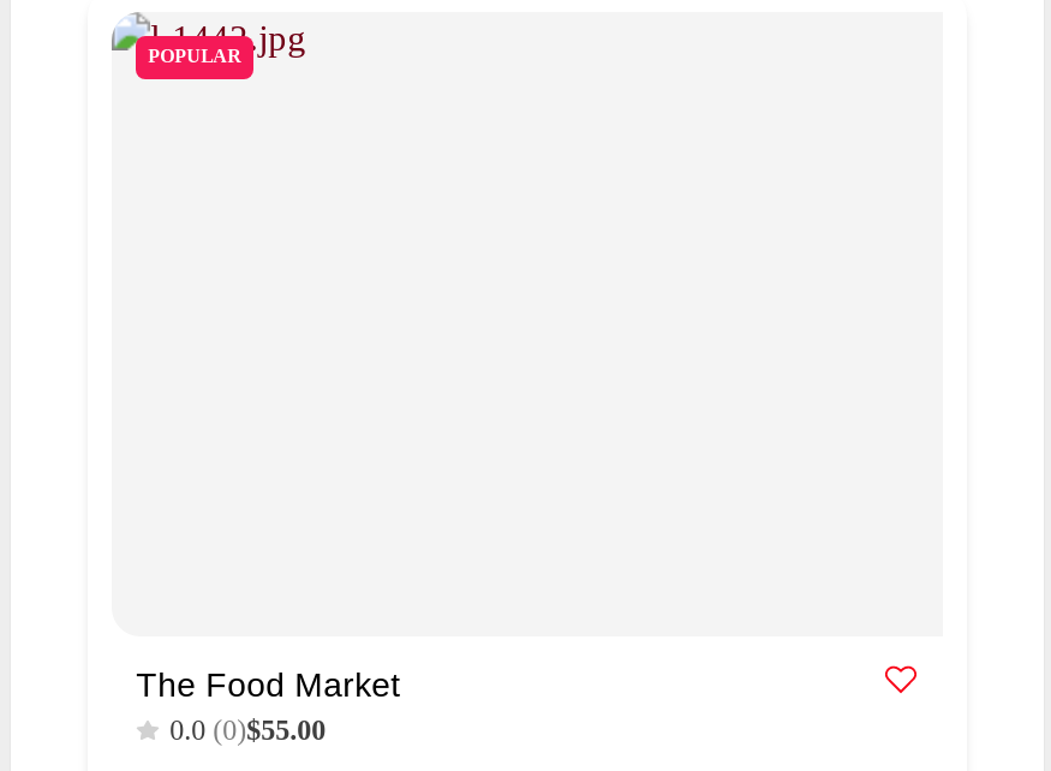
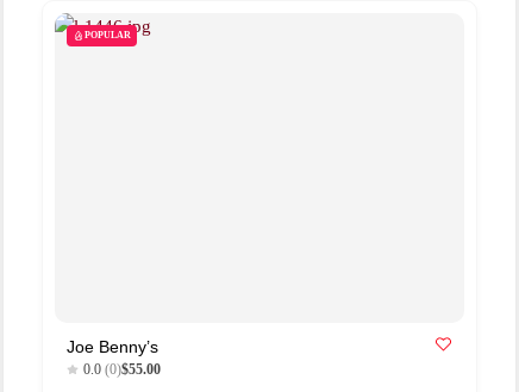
- The Food Market
+ Joe Benny’s
